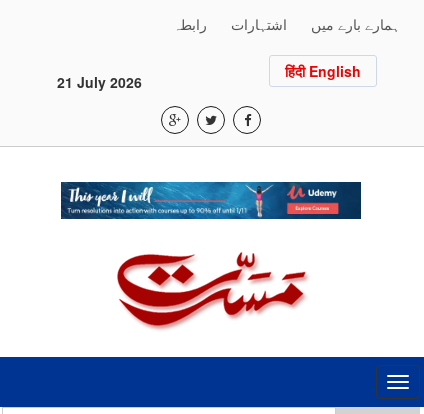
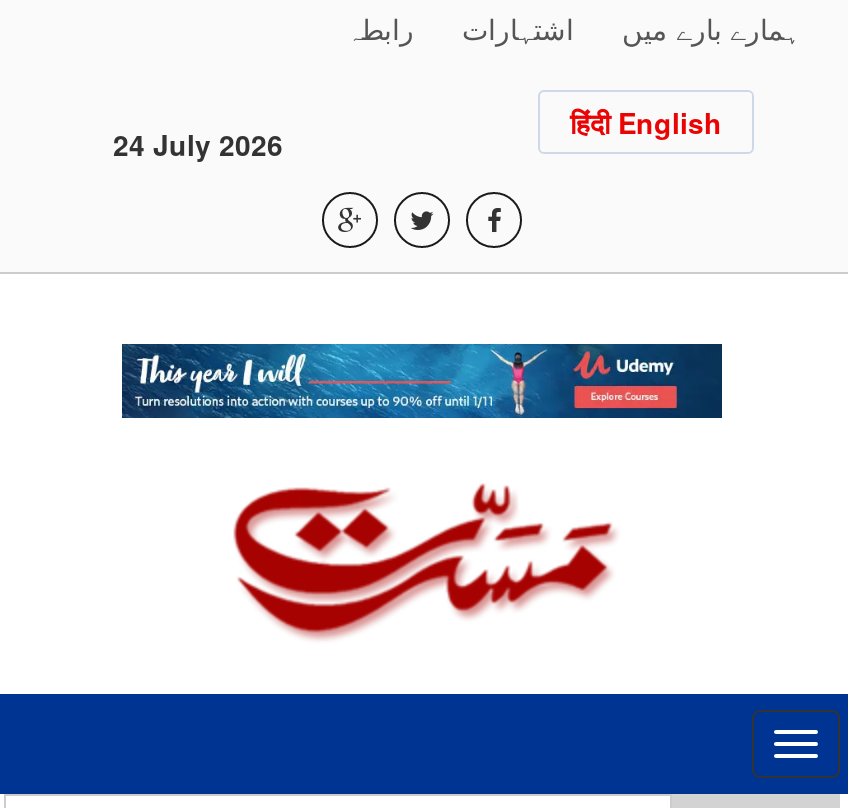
- 21 July 2026
+ 24 July 2026
